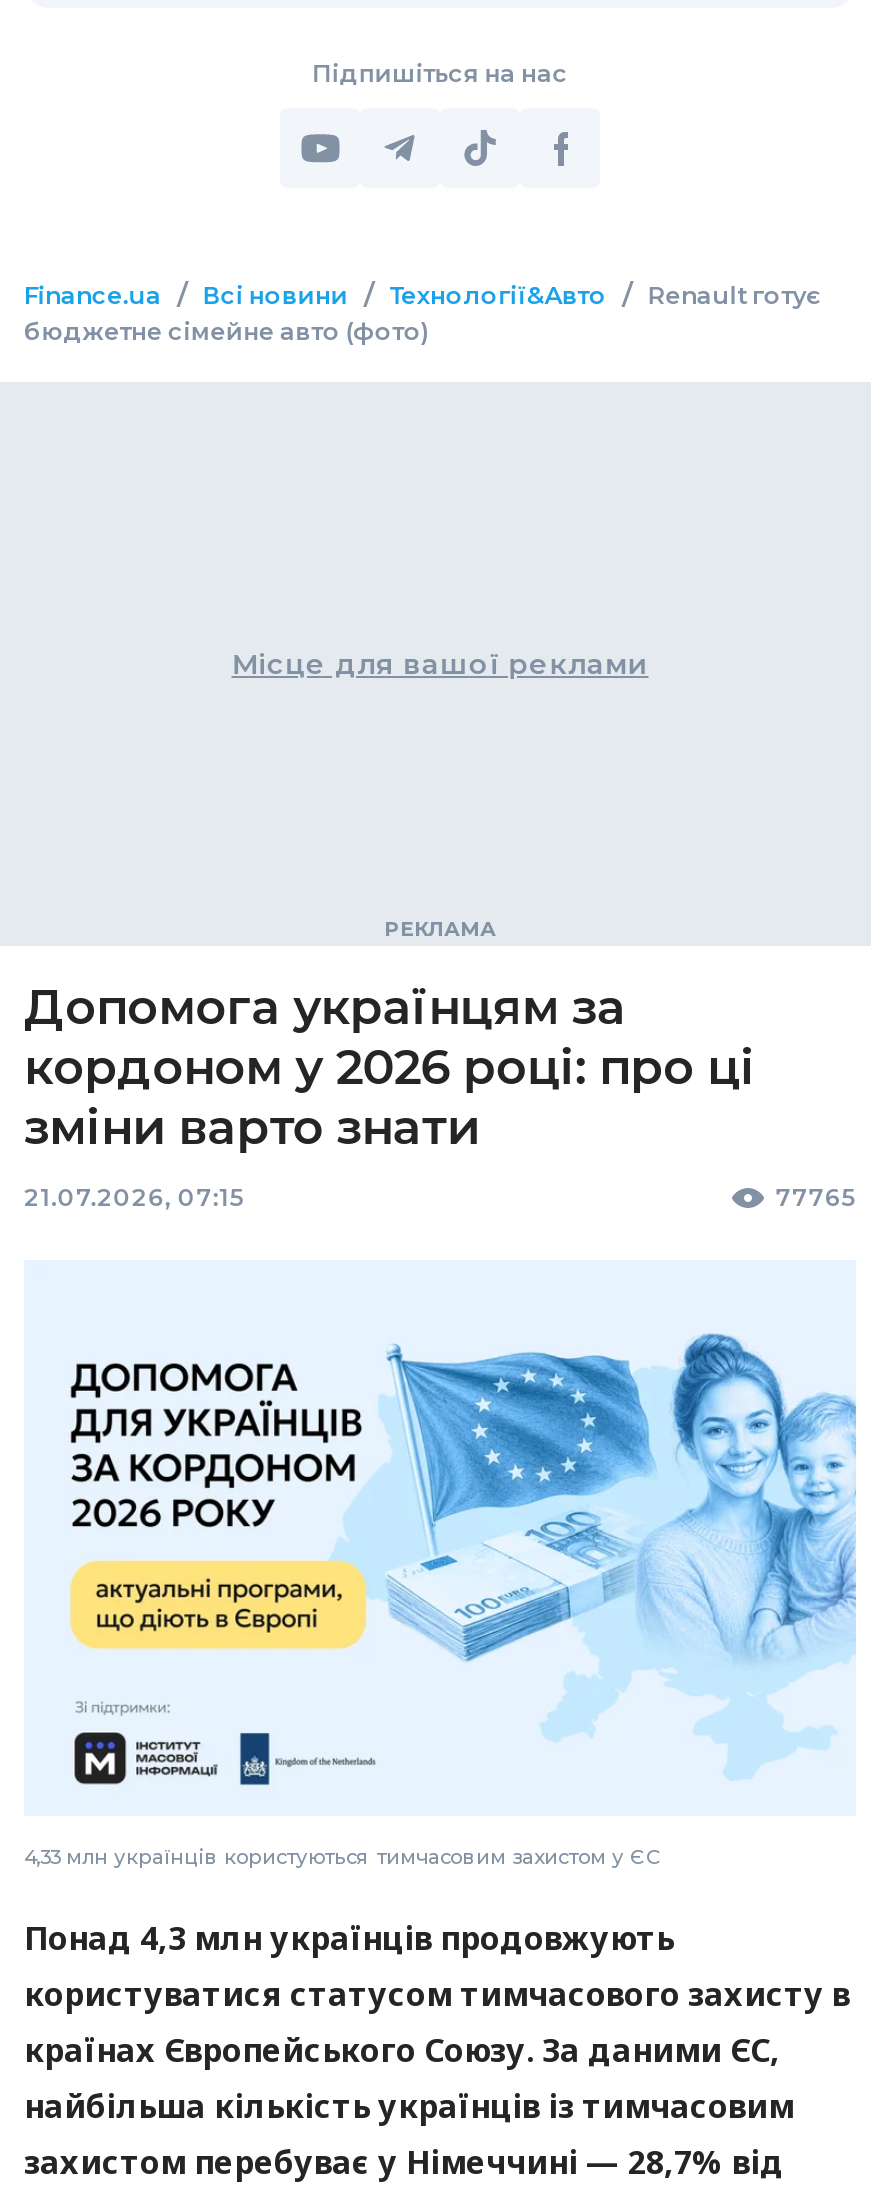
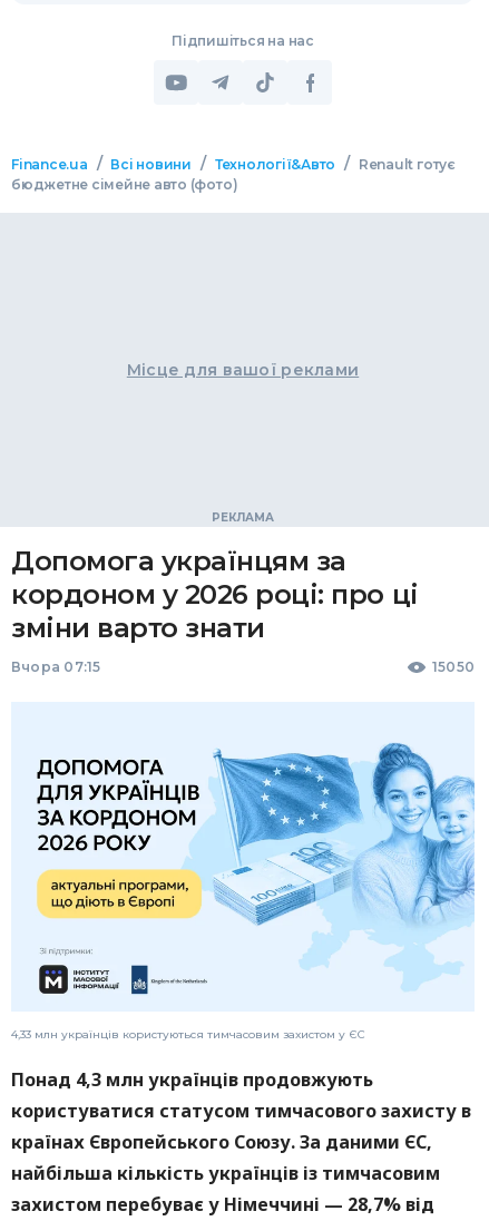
- 21.07.2026, 07:15
- 77765
+ Вчора 07:15
+ 15050
